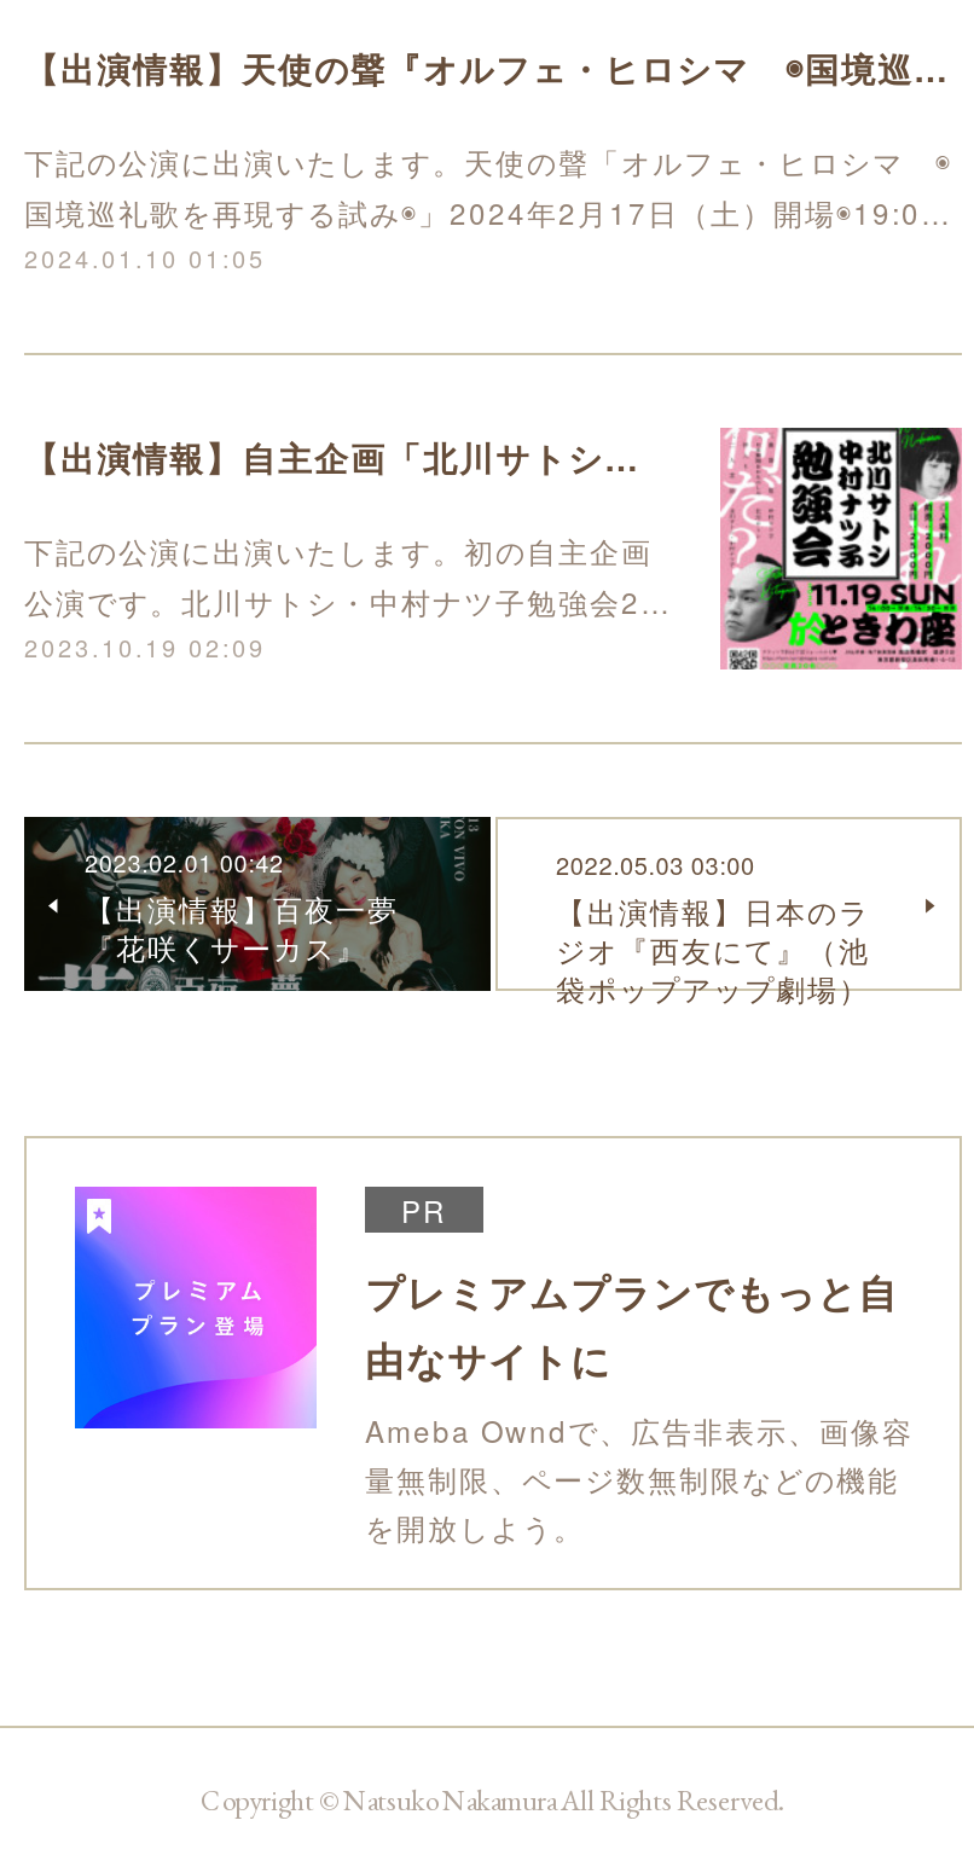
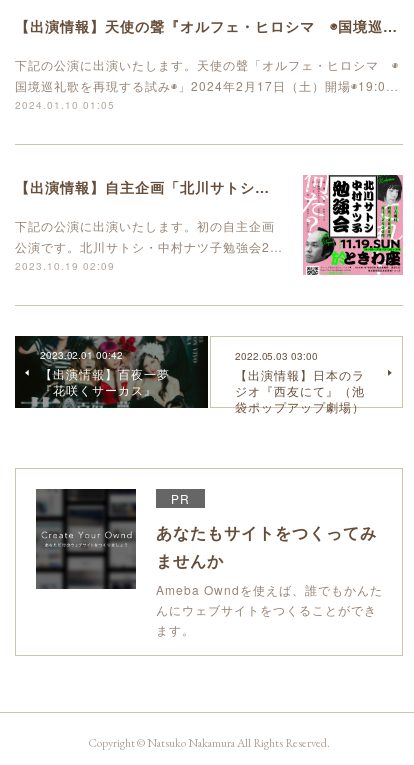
- [image]
- プレミアムプランでもっと自
- 由なサイトに
- Ameba Owndで、広告非表示、画像容
- 量無制限、ページ数無制限などの機能
- を開放しよう。
+ [image]
+ あなたもサイトをつくってみ
+ ませんか
+ Ameba Owndを使えば、誰でもかんた
+ んにウェブサイトをつくることができ
+ ます。
